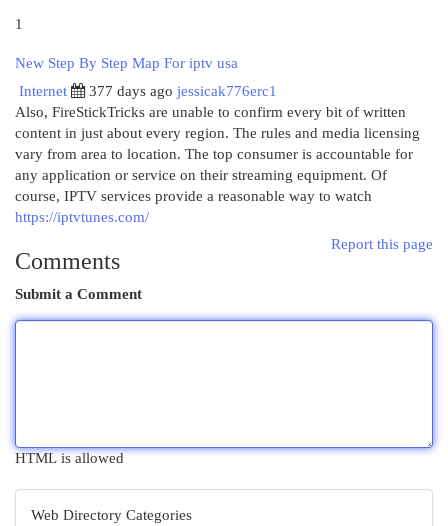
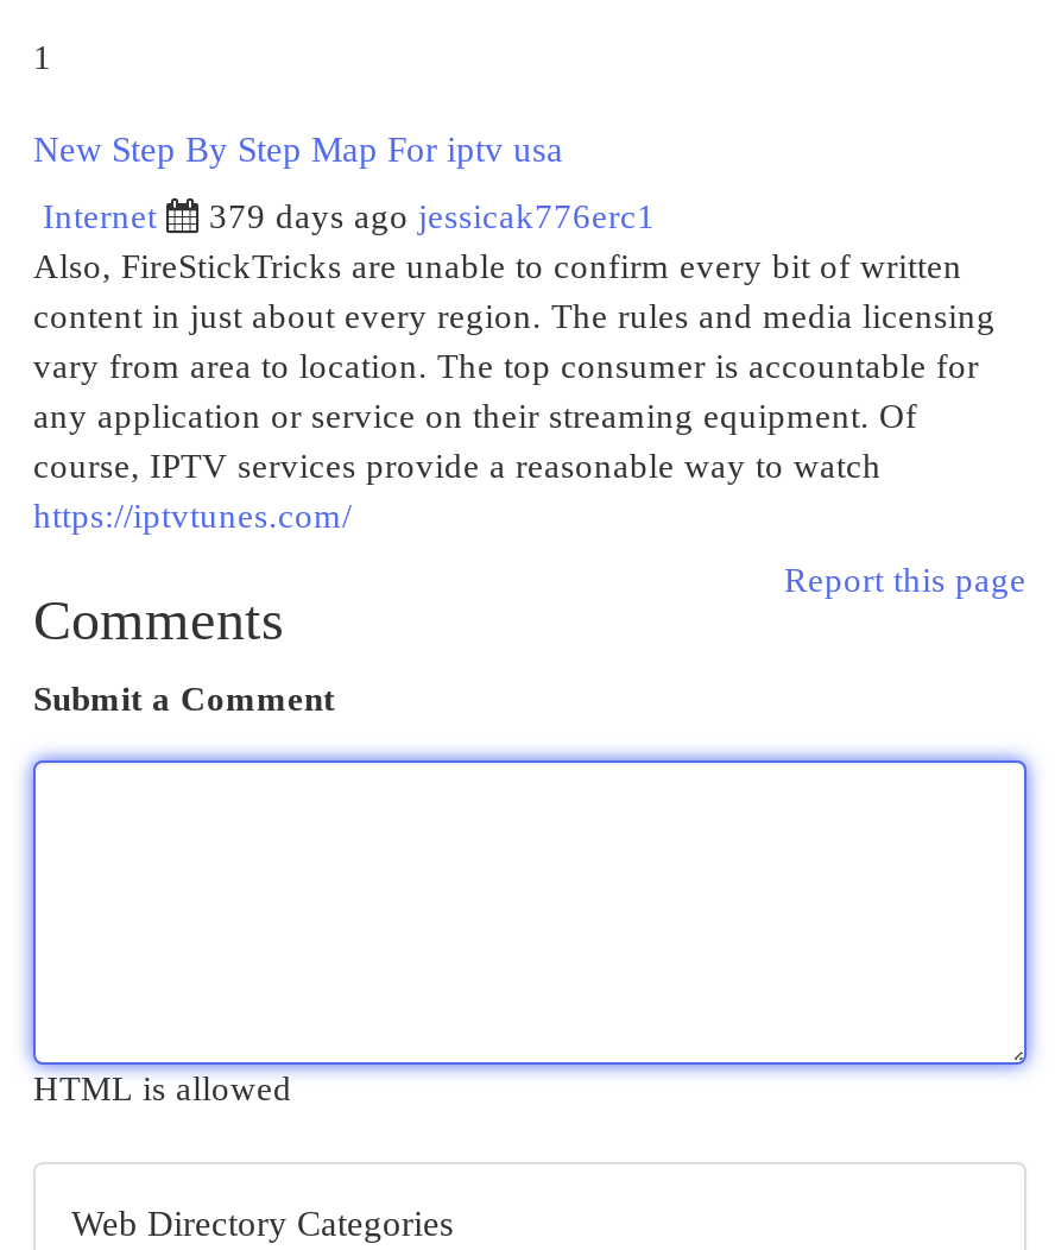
- 377 days ago jessicak776erc1
+ 379 days ago jessicak776erc1
